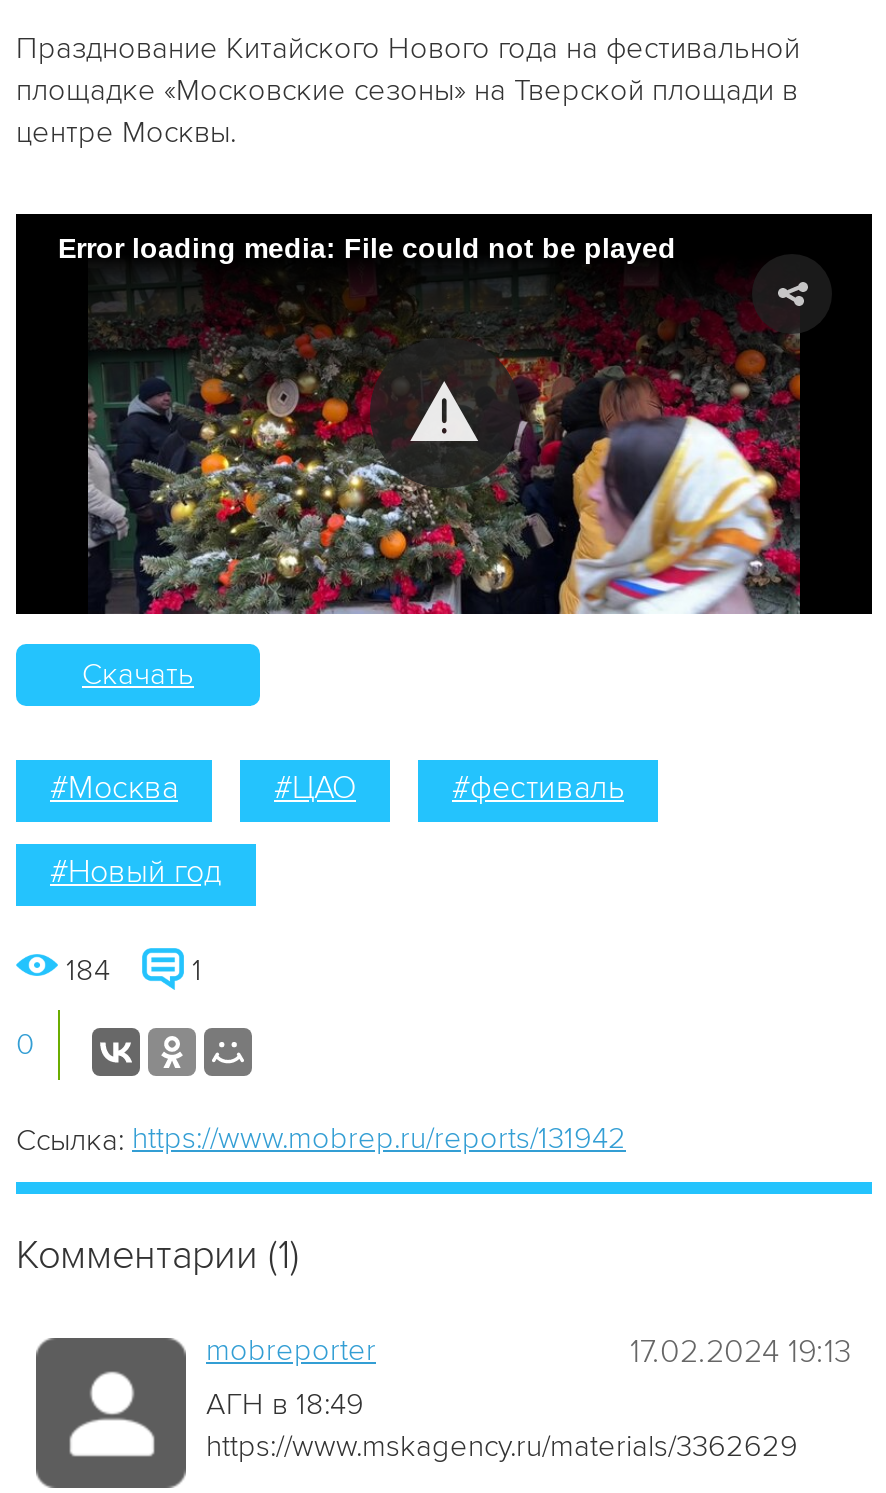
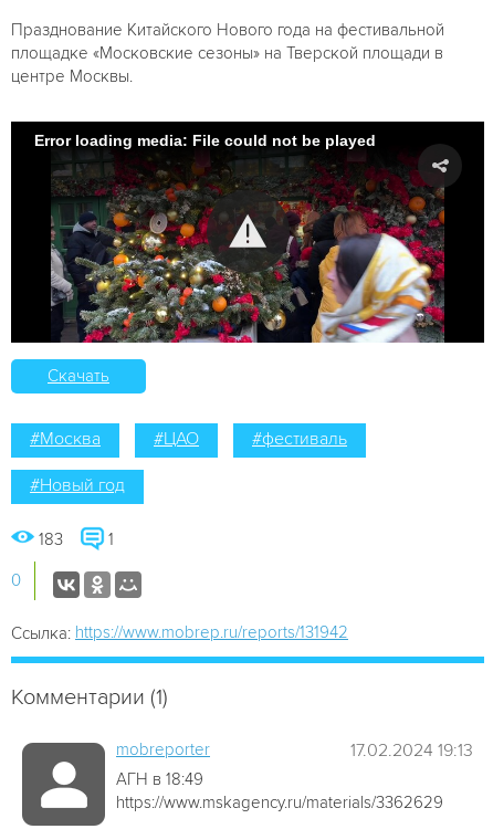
- 184
+ 183
